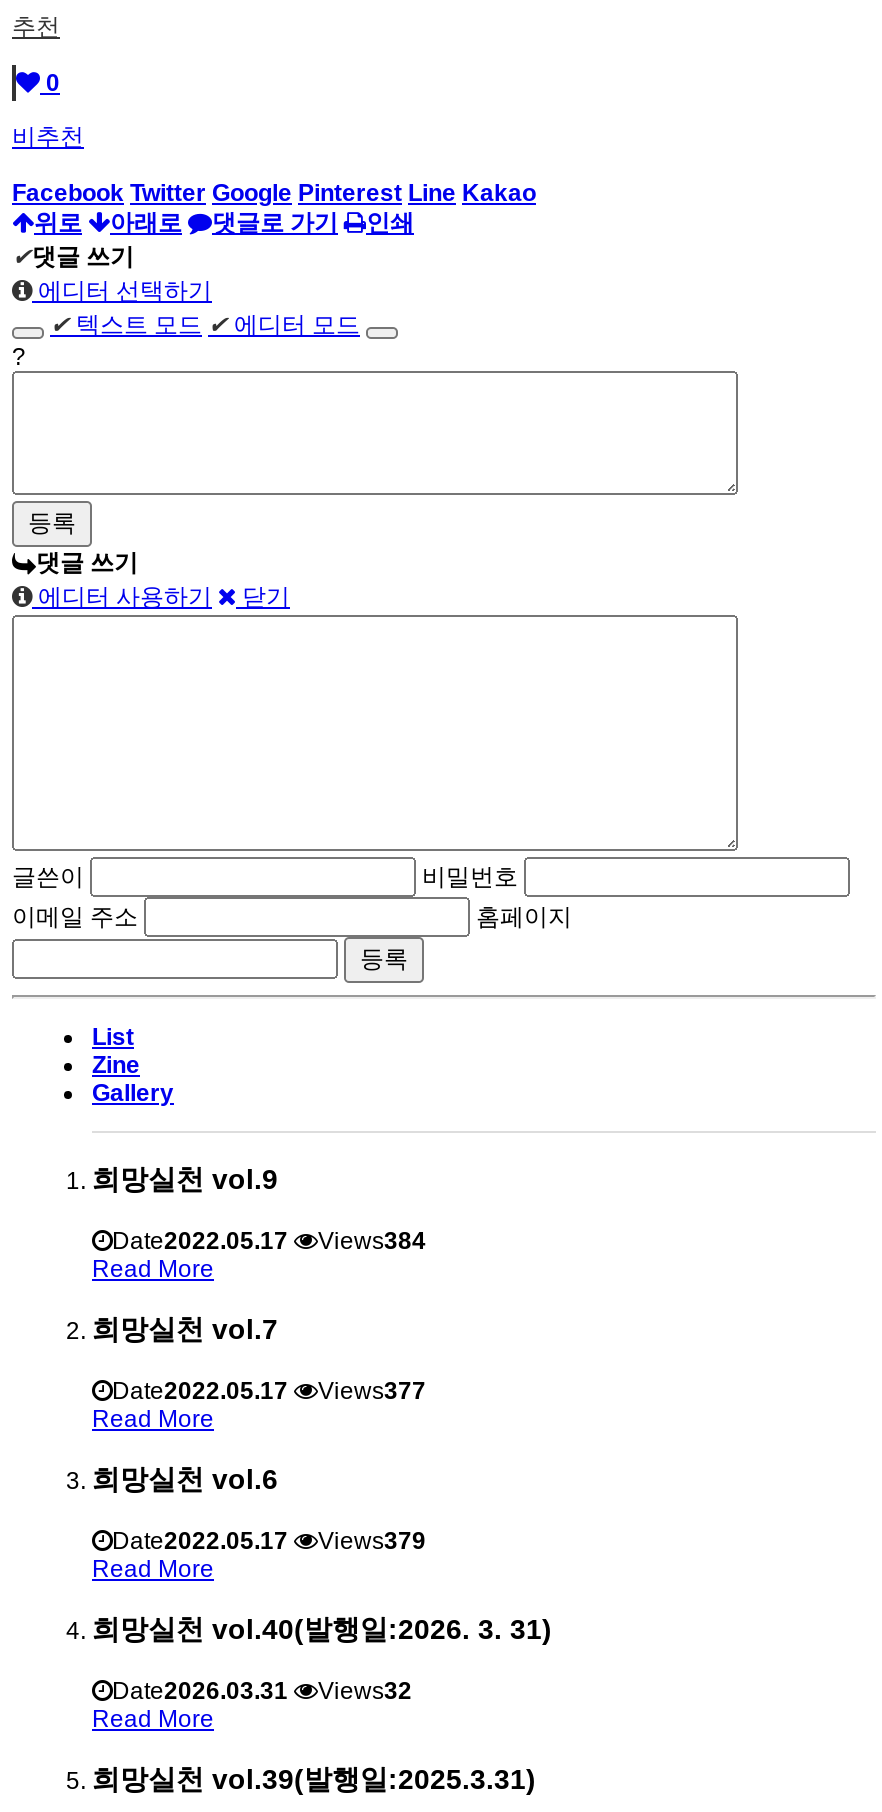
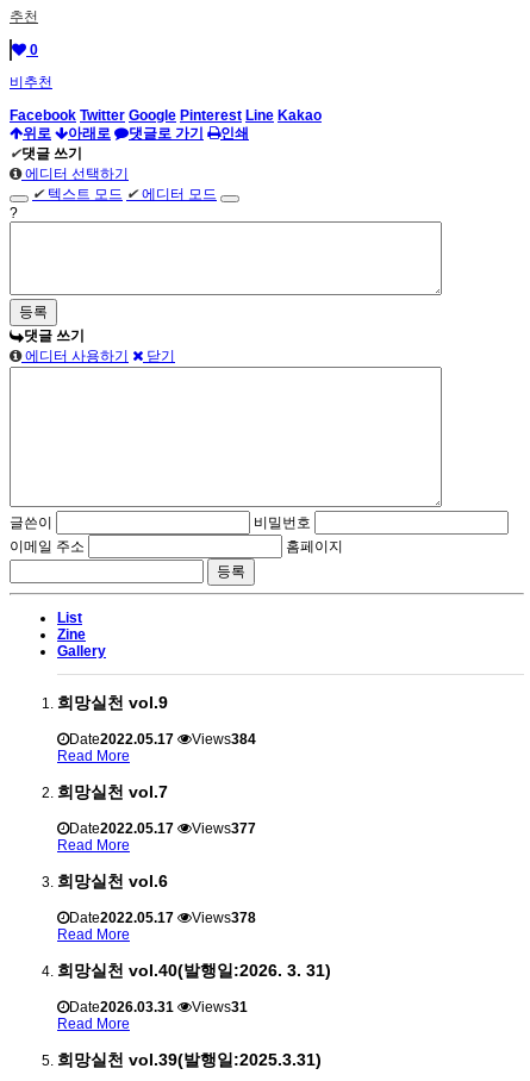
- Date2022.05.17 Views379
+ Date2022.05.17 Views378

- Date2026.03.31 Views32
+ Date2026.03.31 Views31
